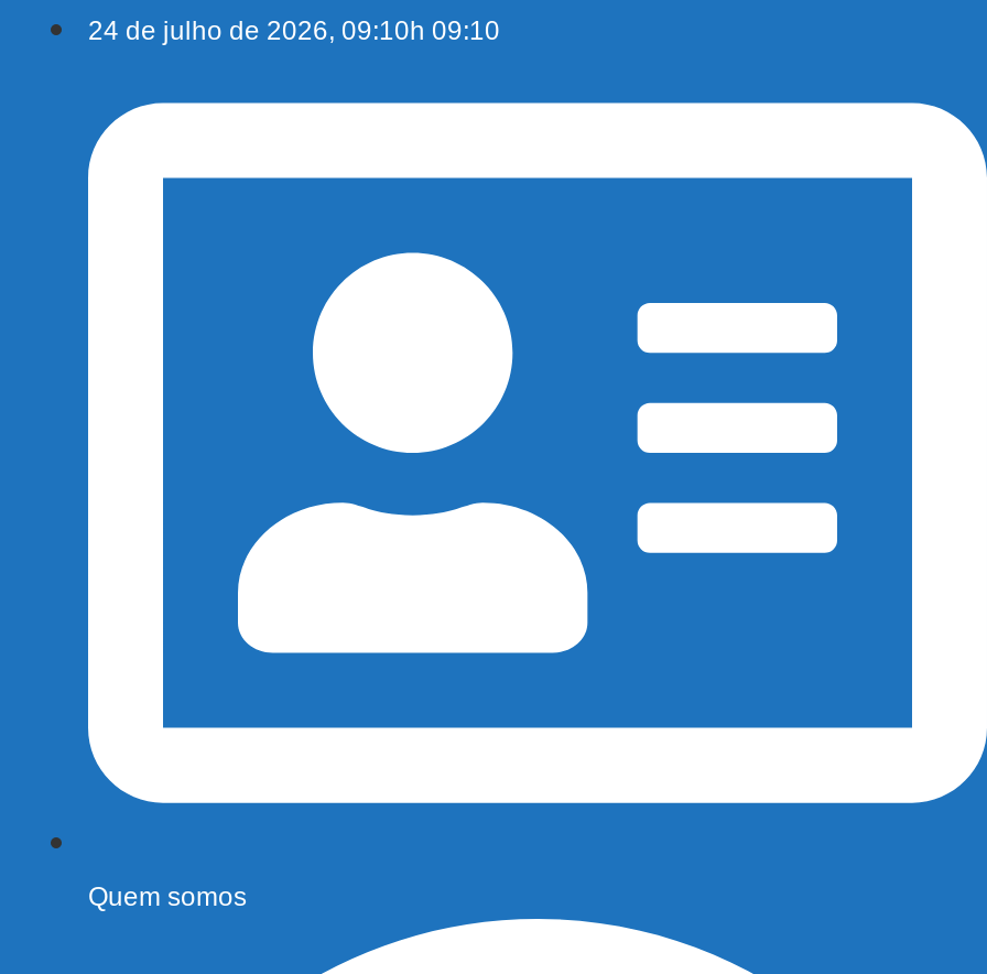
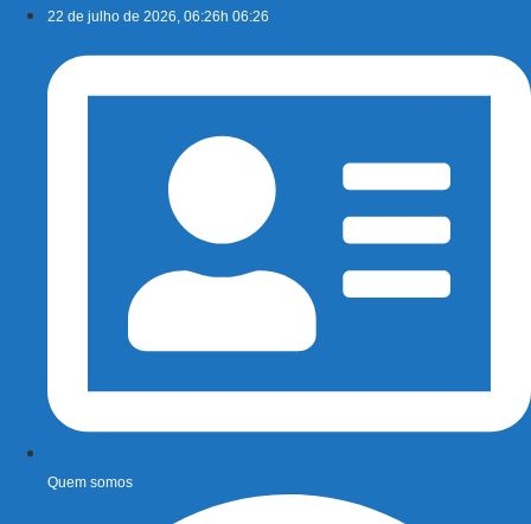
- 24 de julho de 2026, 09:10h 09:10
+ 22 de julho de 2026, 06:26h 06:26
